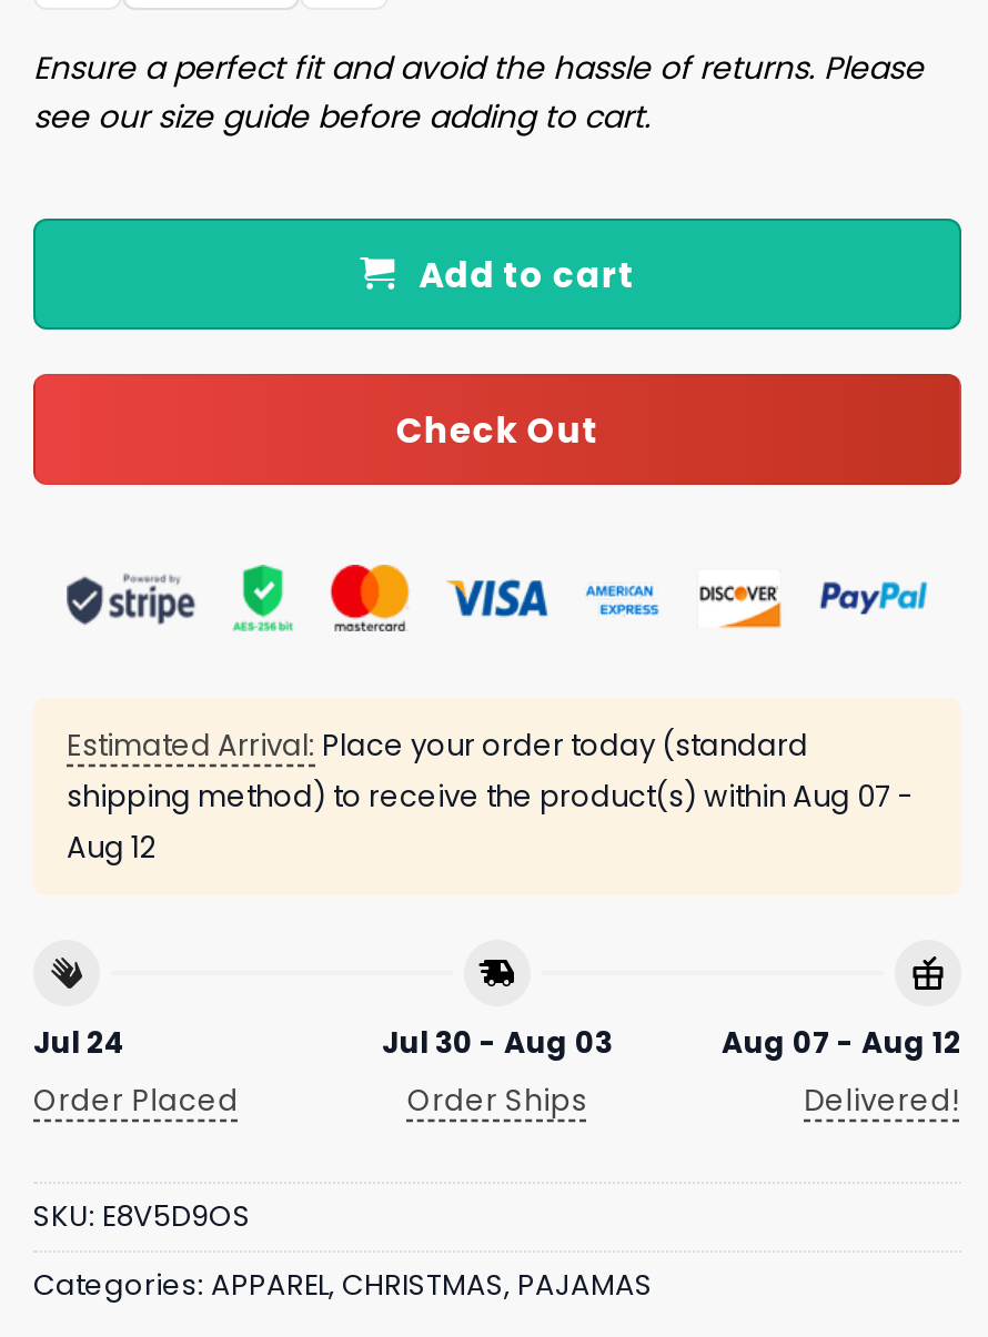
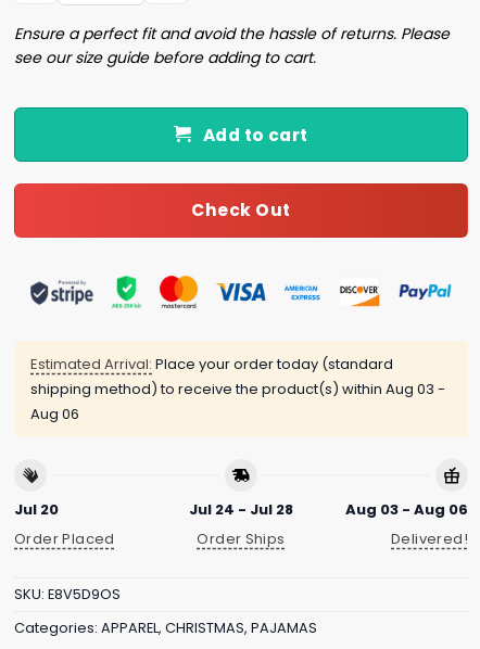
- shipping method) to receive the product(s) within Aug 07 -
+ shipping method) to receive the product(s) within Aug 03 -

- Aug 12
+ Aug 06

- Jul 24
+ Jul 20

- Jul 30 - Aug 03
+ Jul 24 - Jul 28

- Aug 07 - Aug 12
+ Aug 03 - Aug 06
